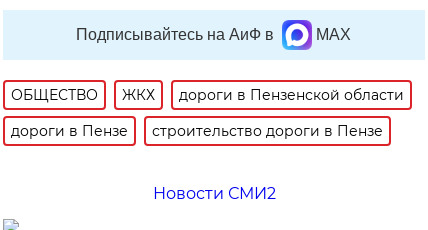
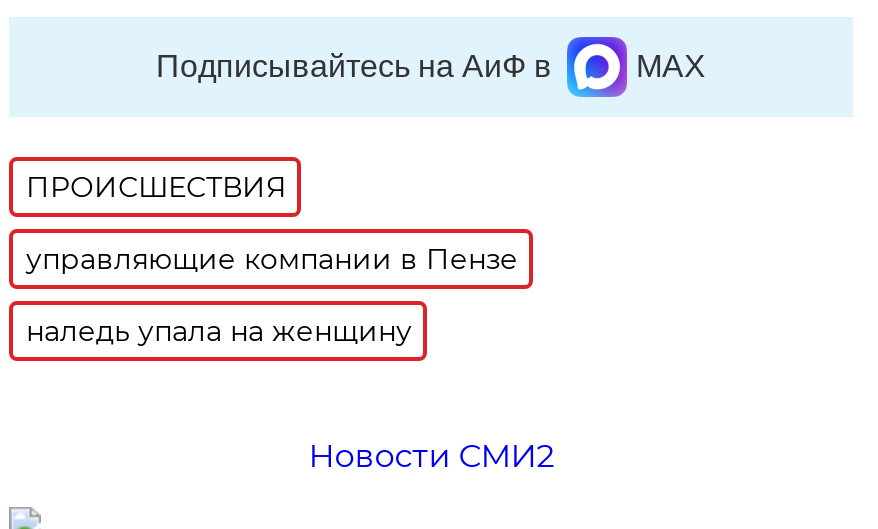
- ОБЩЕСТВО
- ЖКХ
- дороги в Пензенской области
- дороги в Пензе
- строительство дороги в Пензе
+ ПРОИСШЕСТВИЯ
+ управляющие компании в Пензе
+ наледь упала на женщину
